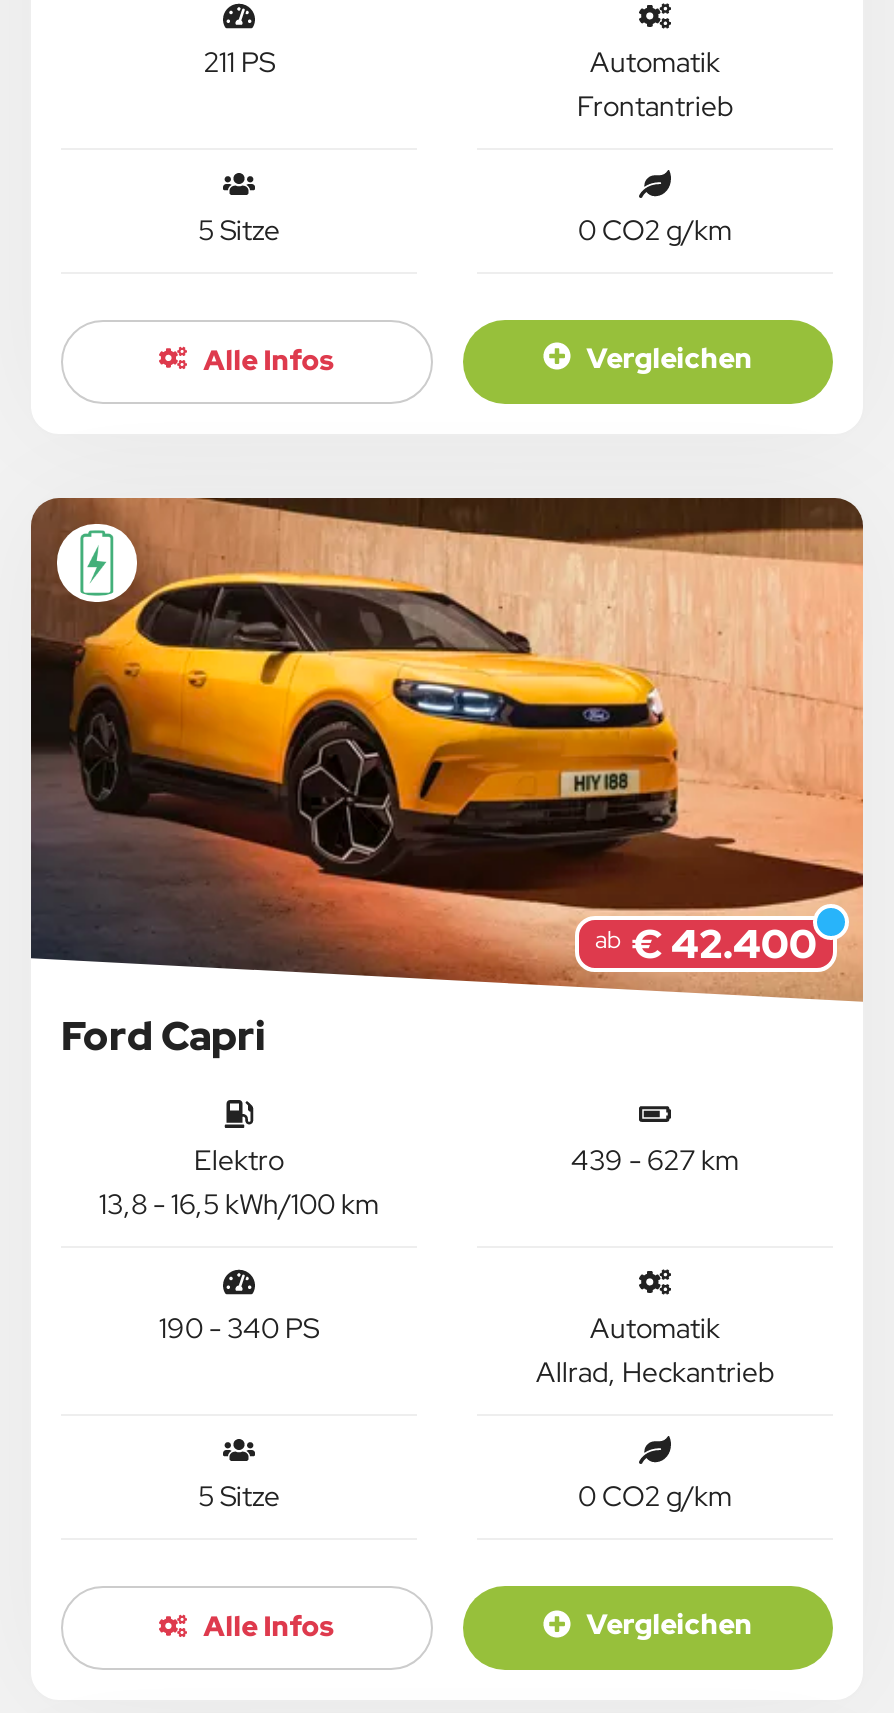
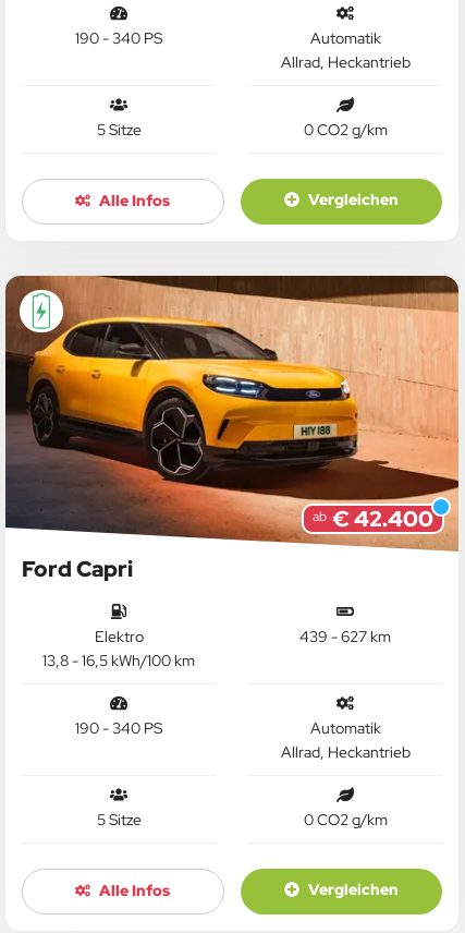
- 211 PS
+ 190 - 340 PS

- Frontantrieb
+ Allrad, Heckantrieb
